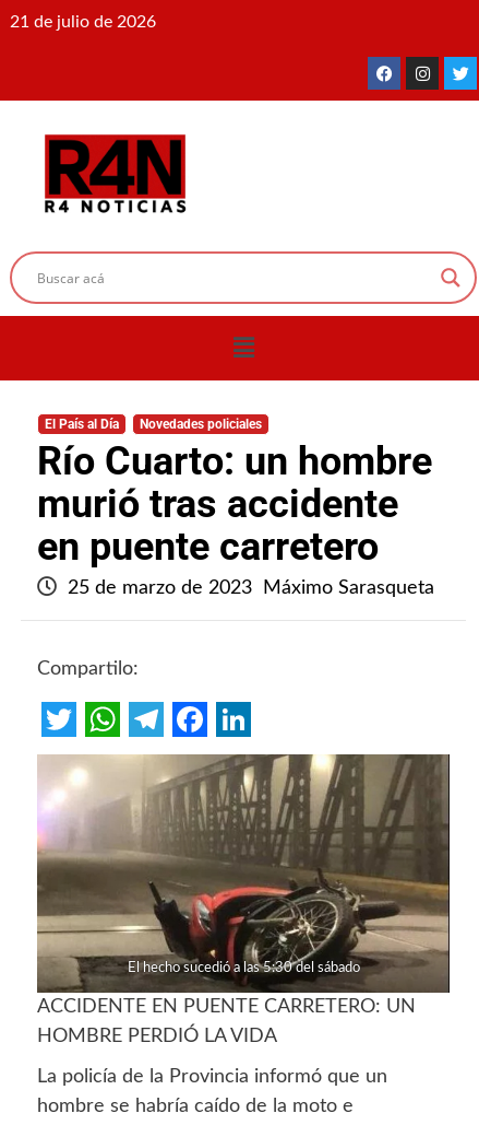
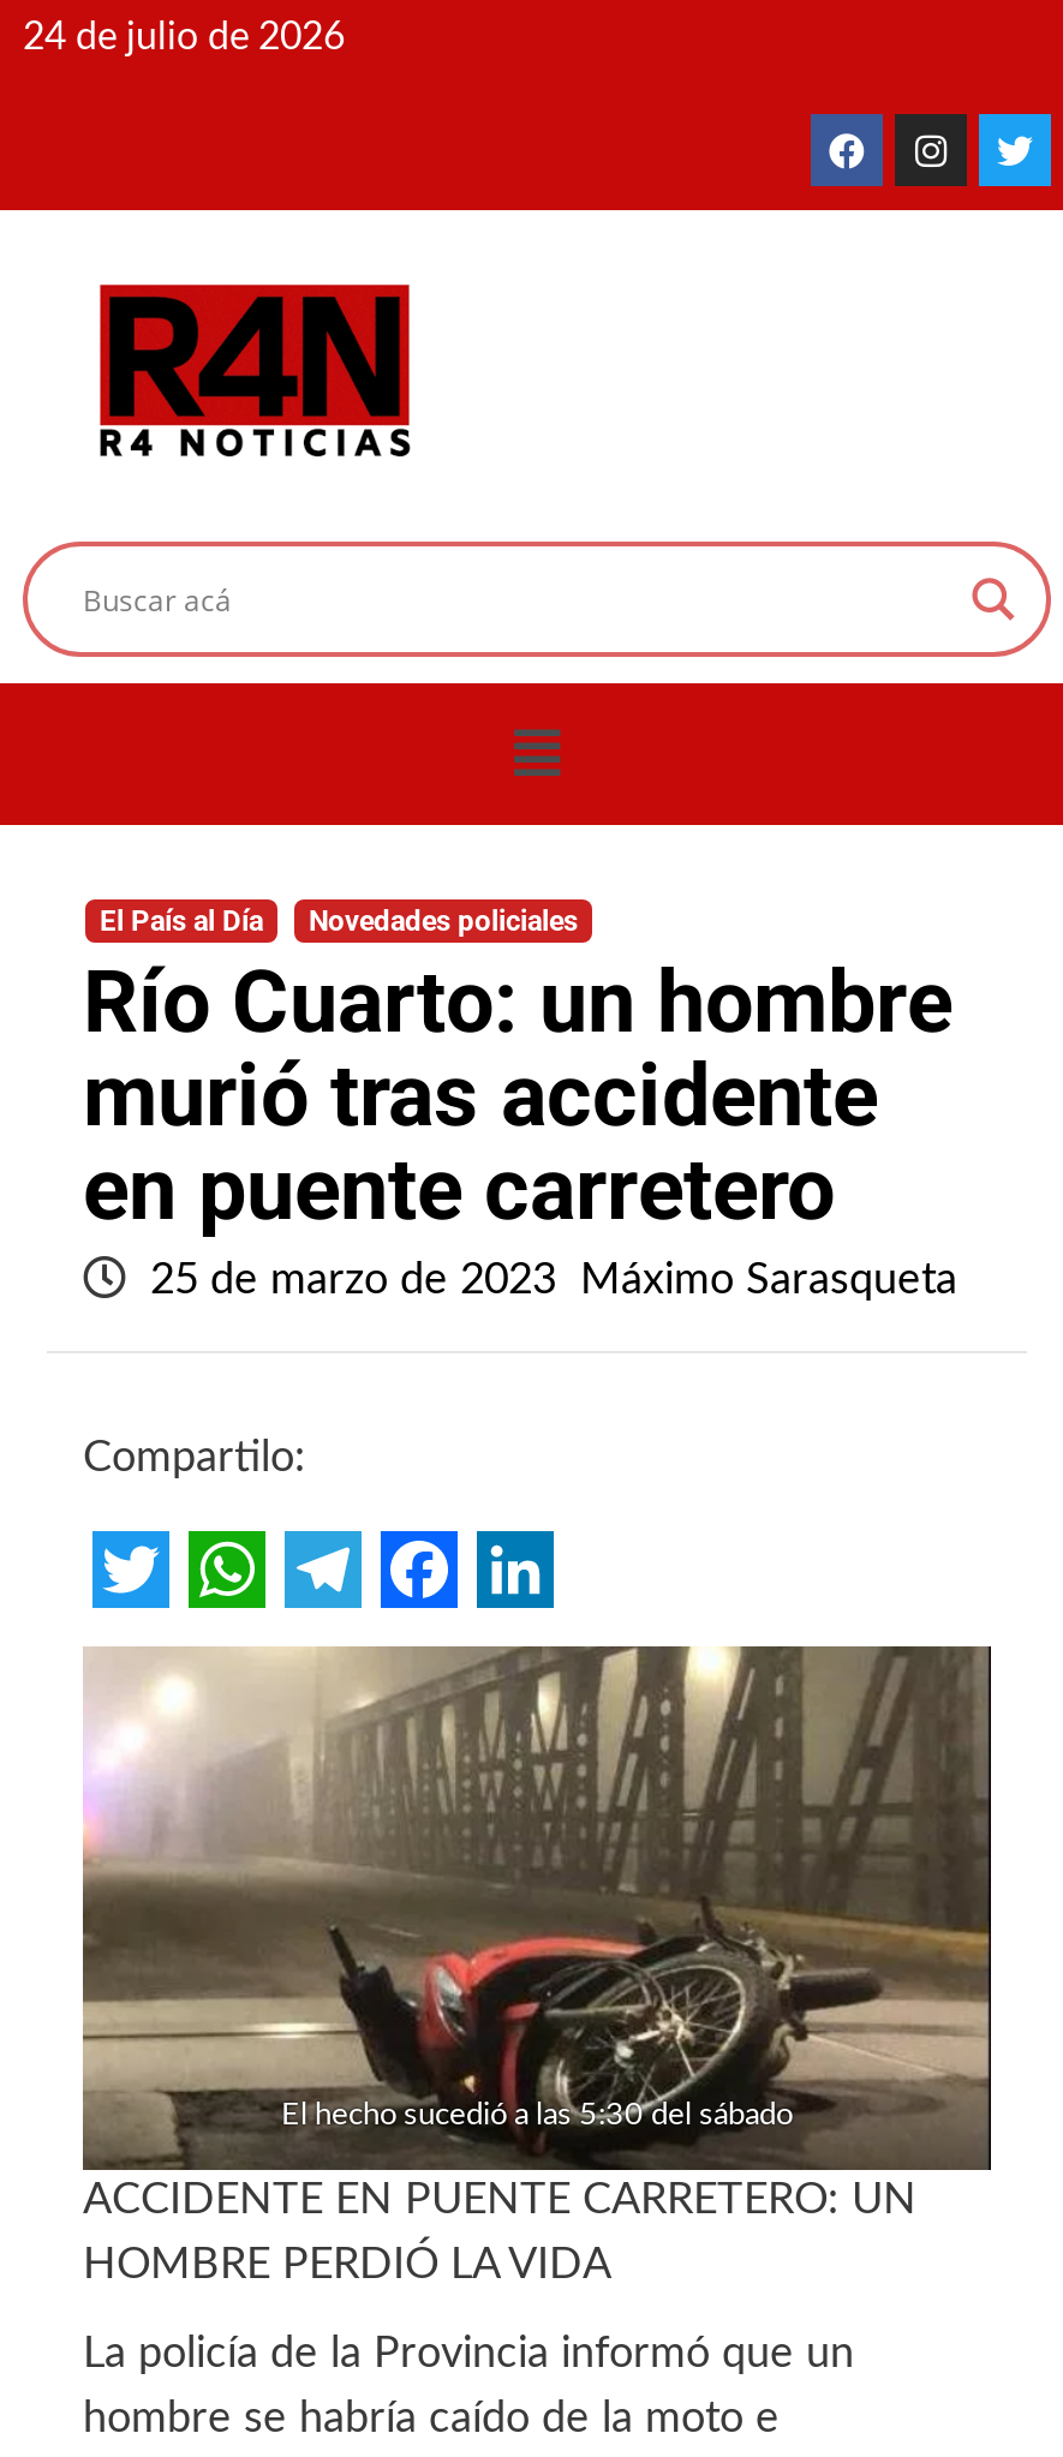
- 21 de julio de 2026
+ 24 de julio de 2026
